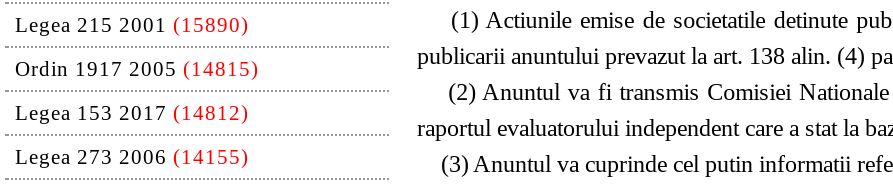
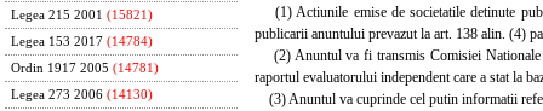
- Legea 215 2001 (15890)
+ Legea 215 2001 (15821)

- Ordin 1917 2005 (14815)
+ Legea 153 2017 (14784)

- Legea 153 2017 (14812)
+ Ordin 1917 2005 (14781)

- Legea 273 2006 (14155)
+ Legea 273 2006 (14130)
